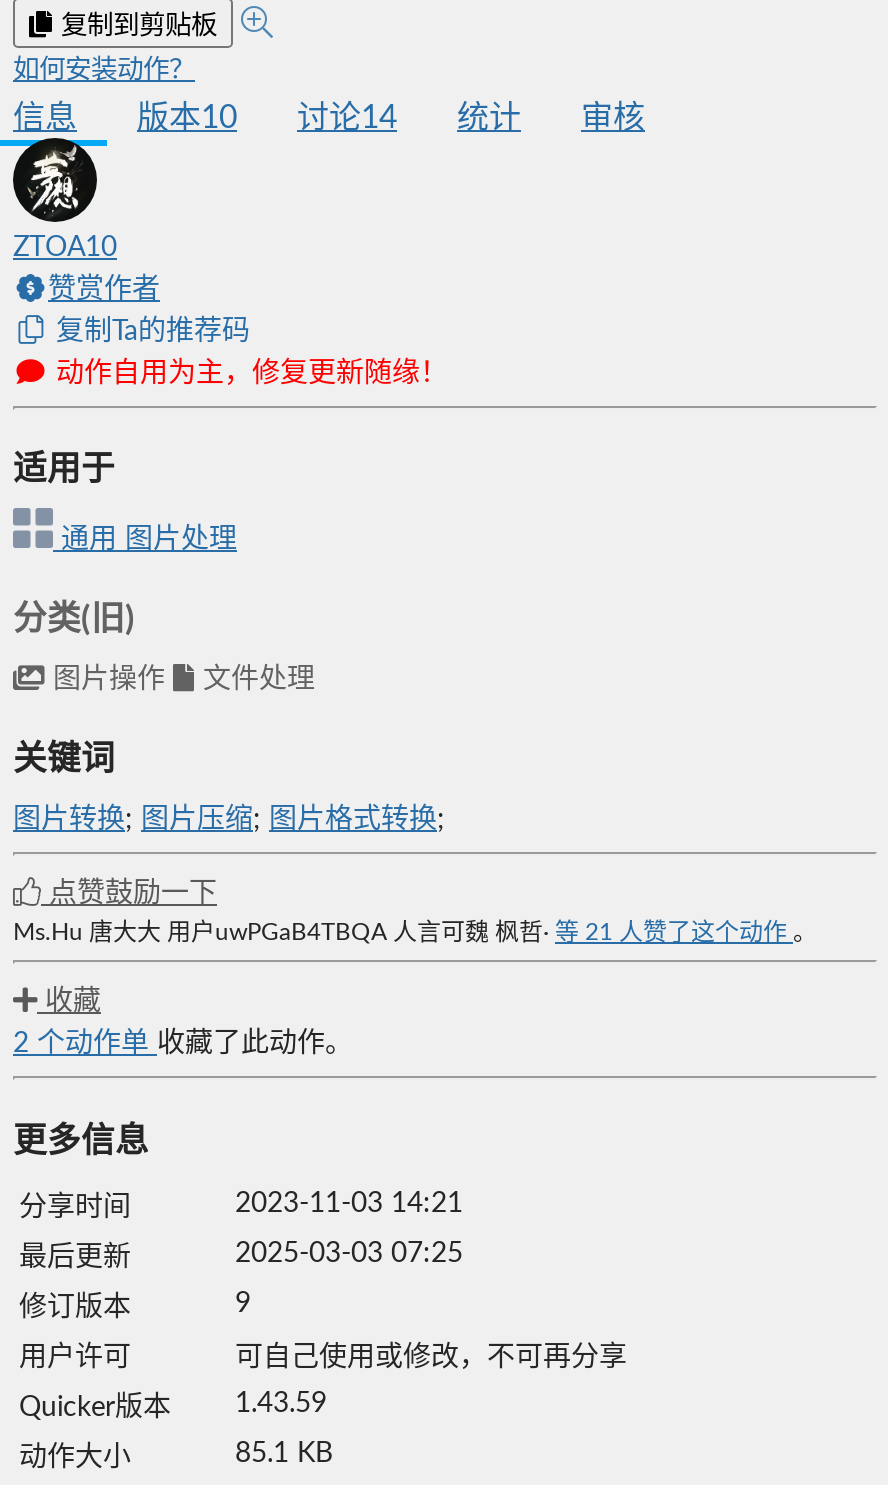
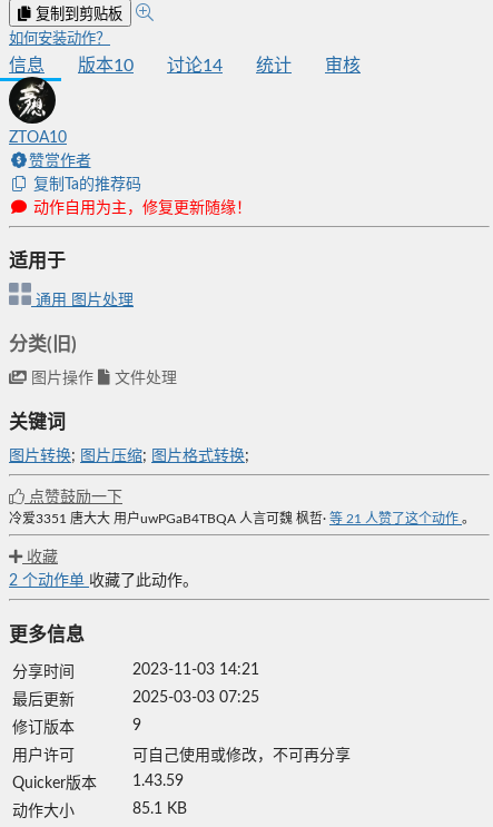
- Ms.Hu 唐大大 用户uwPGaB4TBQA 人言可魏 枫哲· 等21人赞了这个动作。
+ 冷爱3351 唐大大 用户uwPGaB4TBQA 人言可魏 枫哲· 等21人赞了这个动作。
